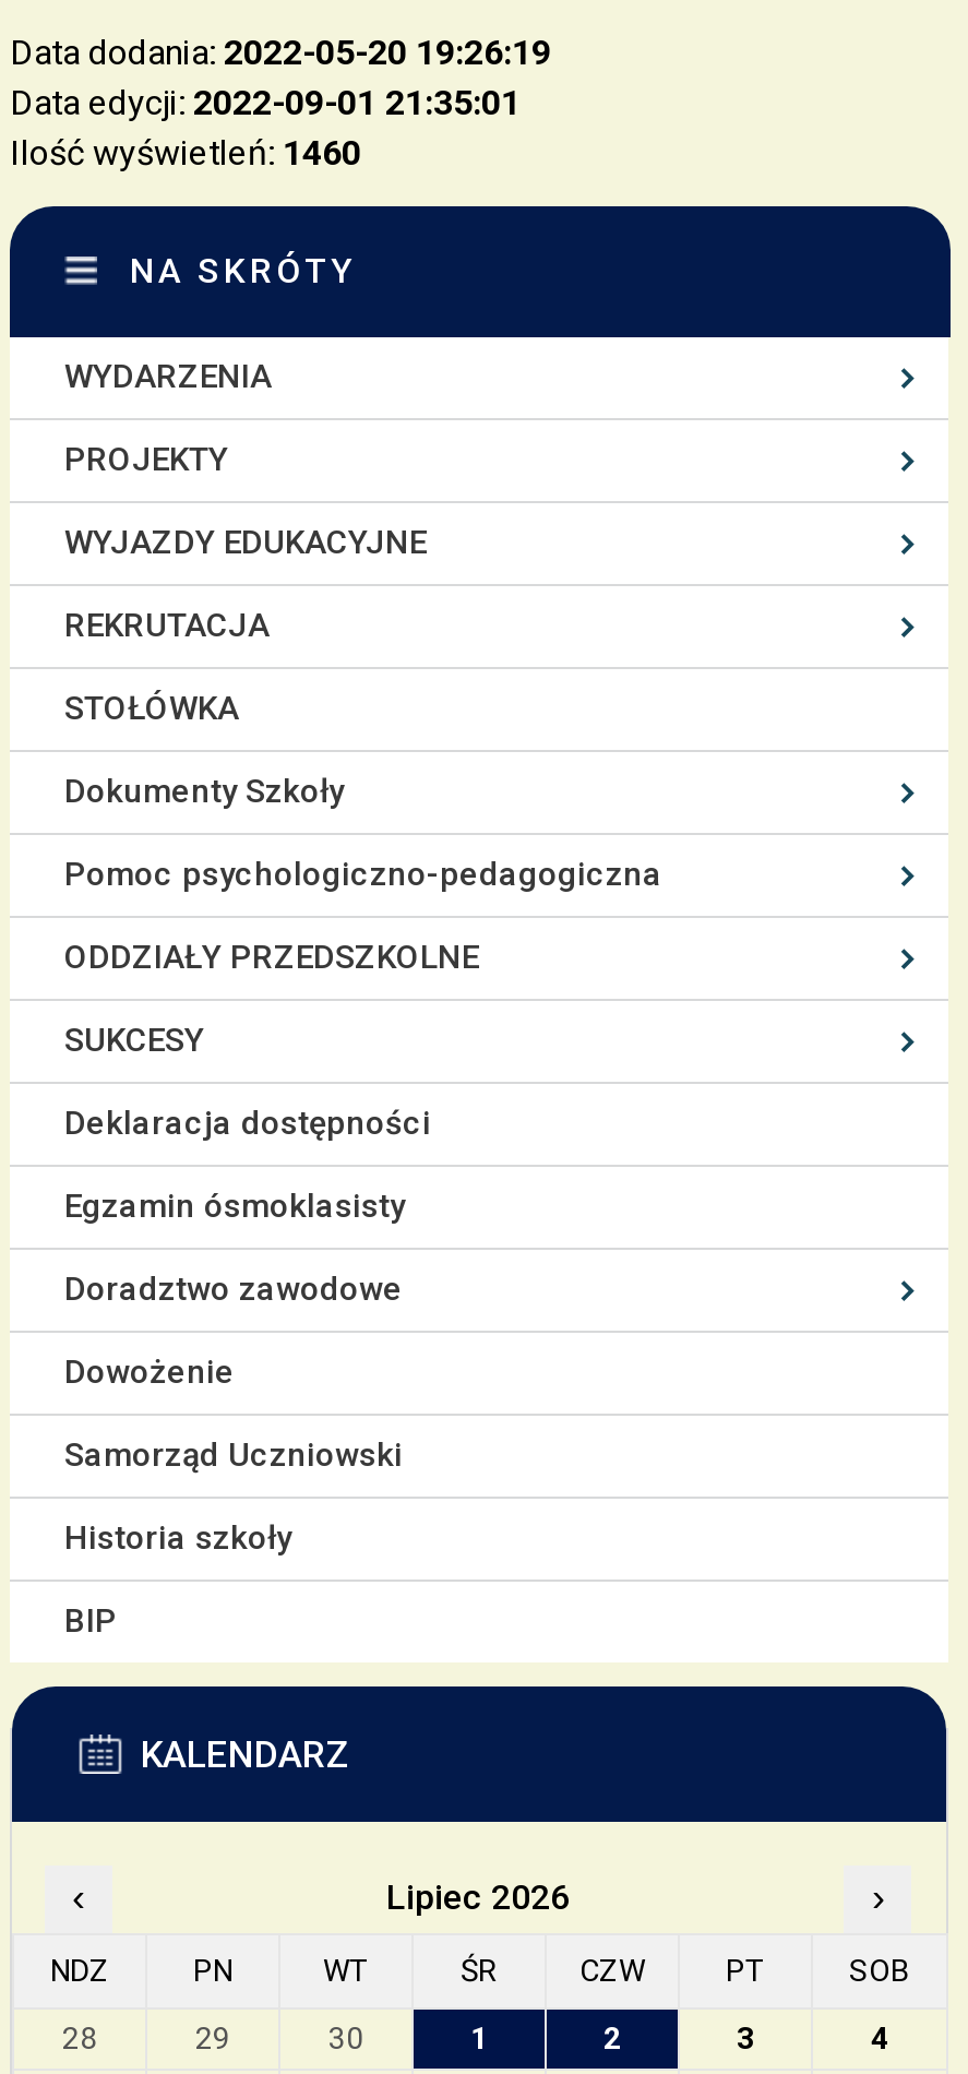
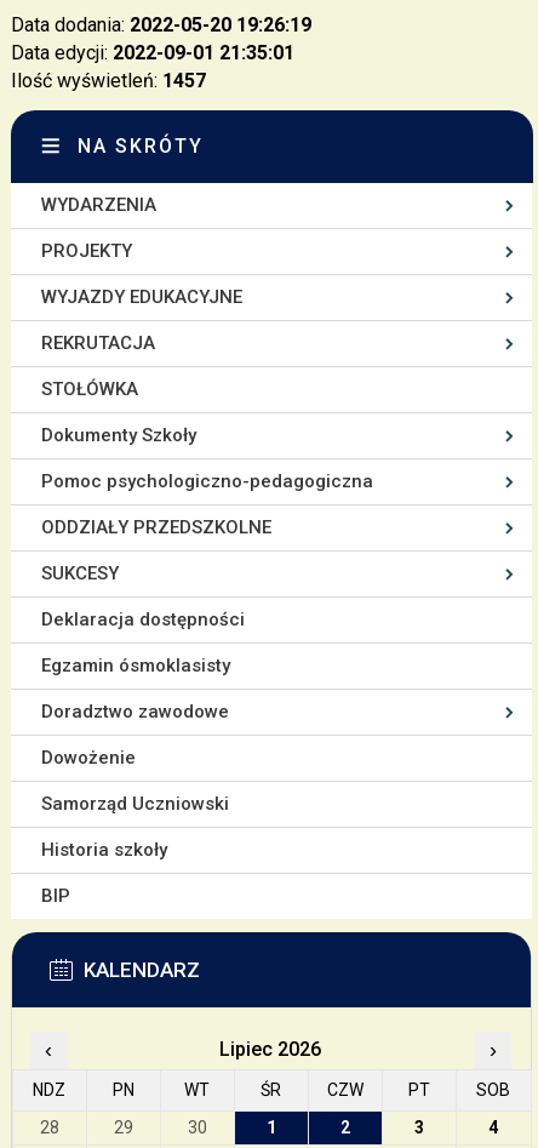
- Ilość wyświetleń: 1460
+ Ilość wyświetleń: 1457
